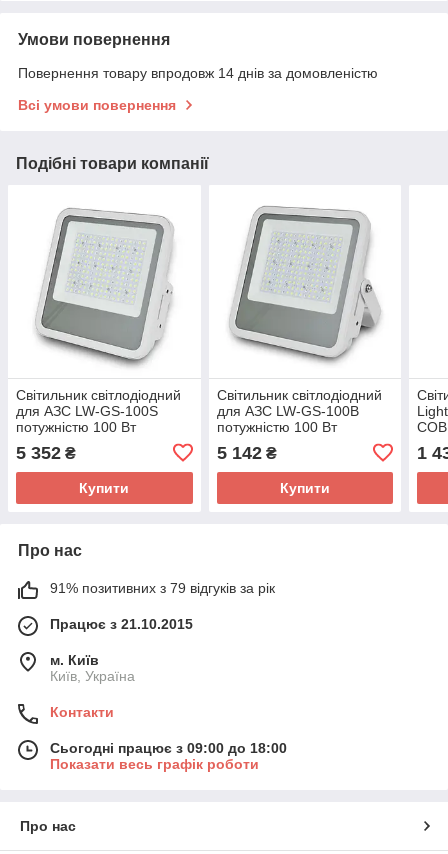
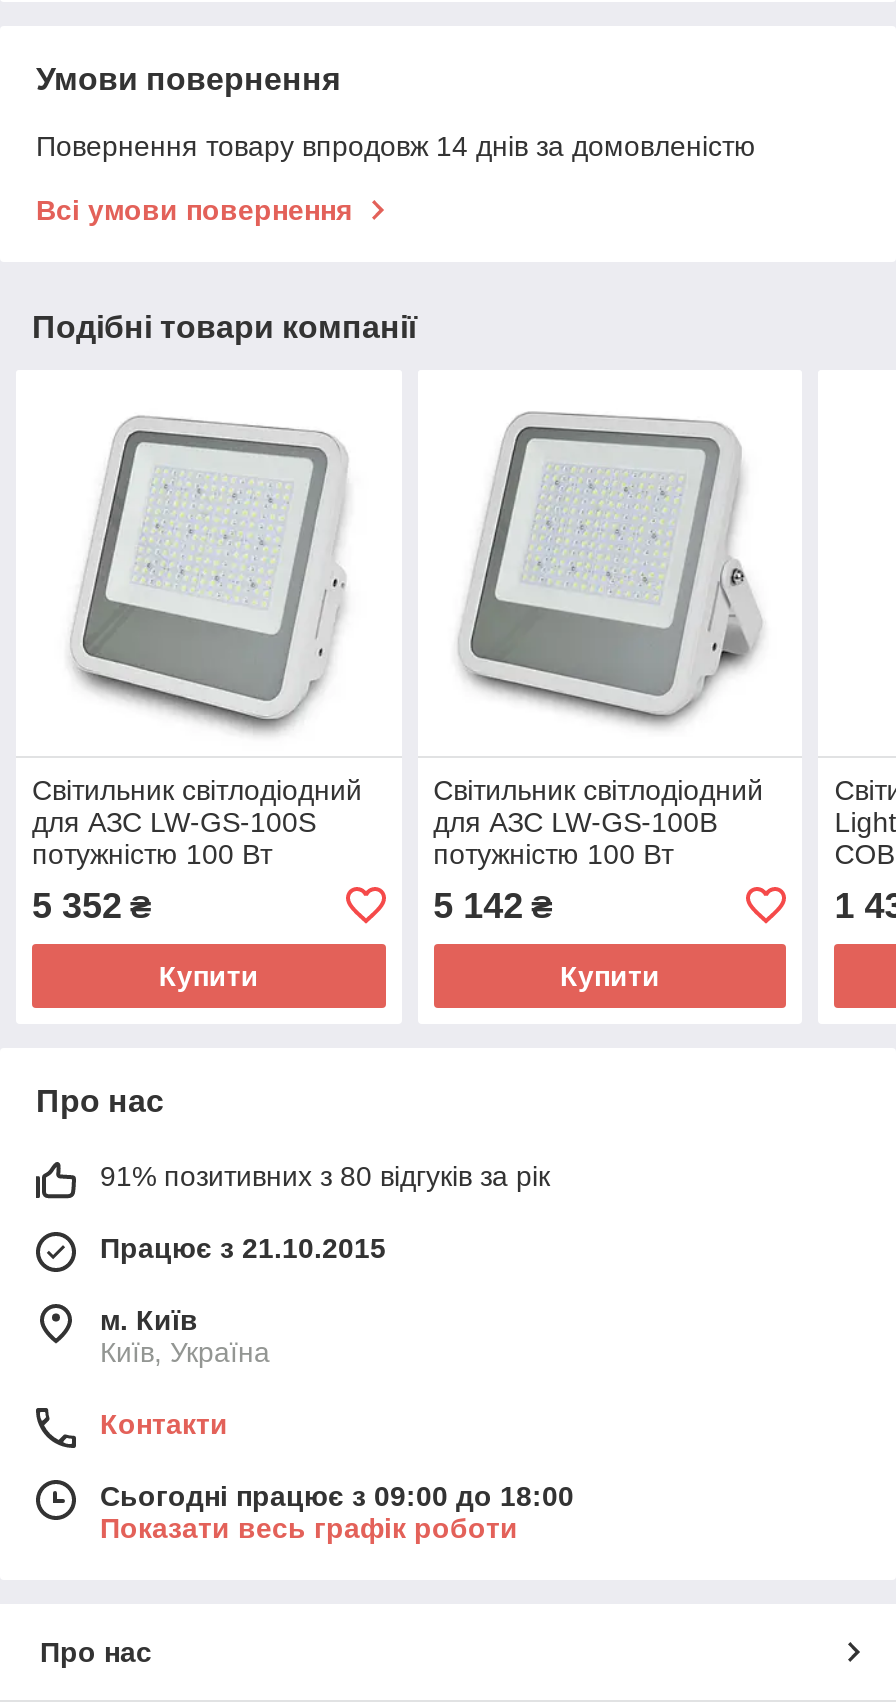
- 91% позитивних з 79 відгуків за рік
+ 91% позитивних з 80 відгуків за рік
